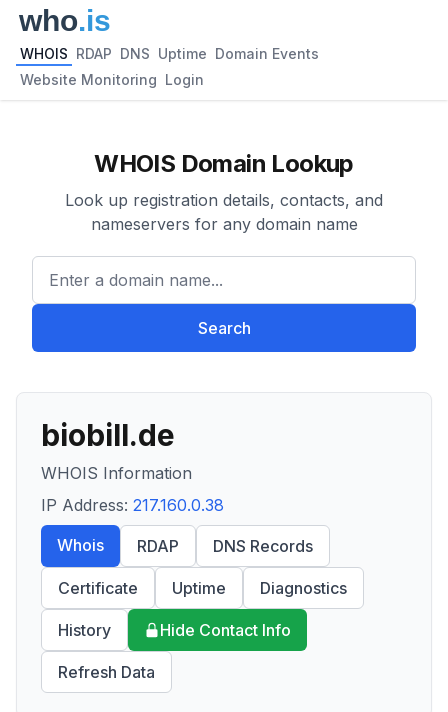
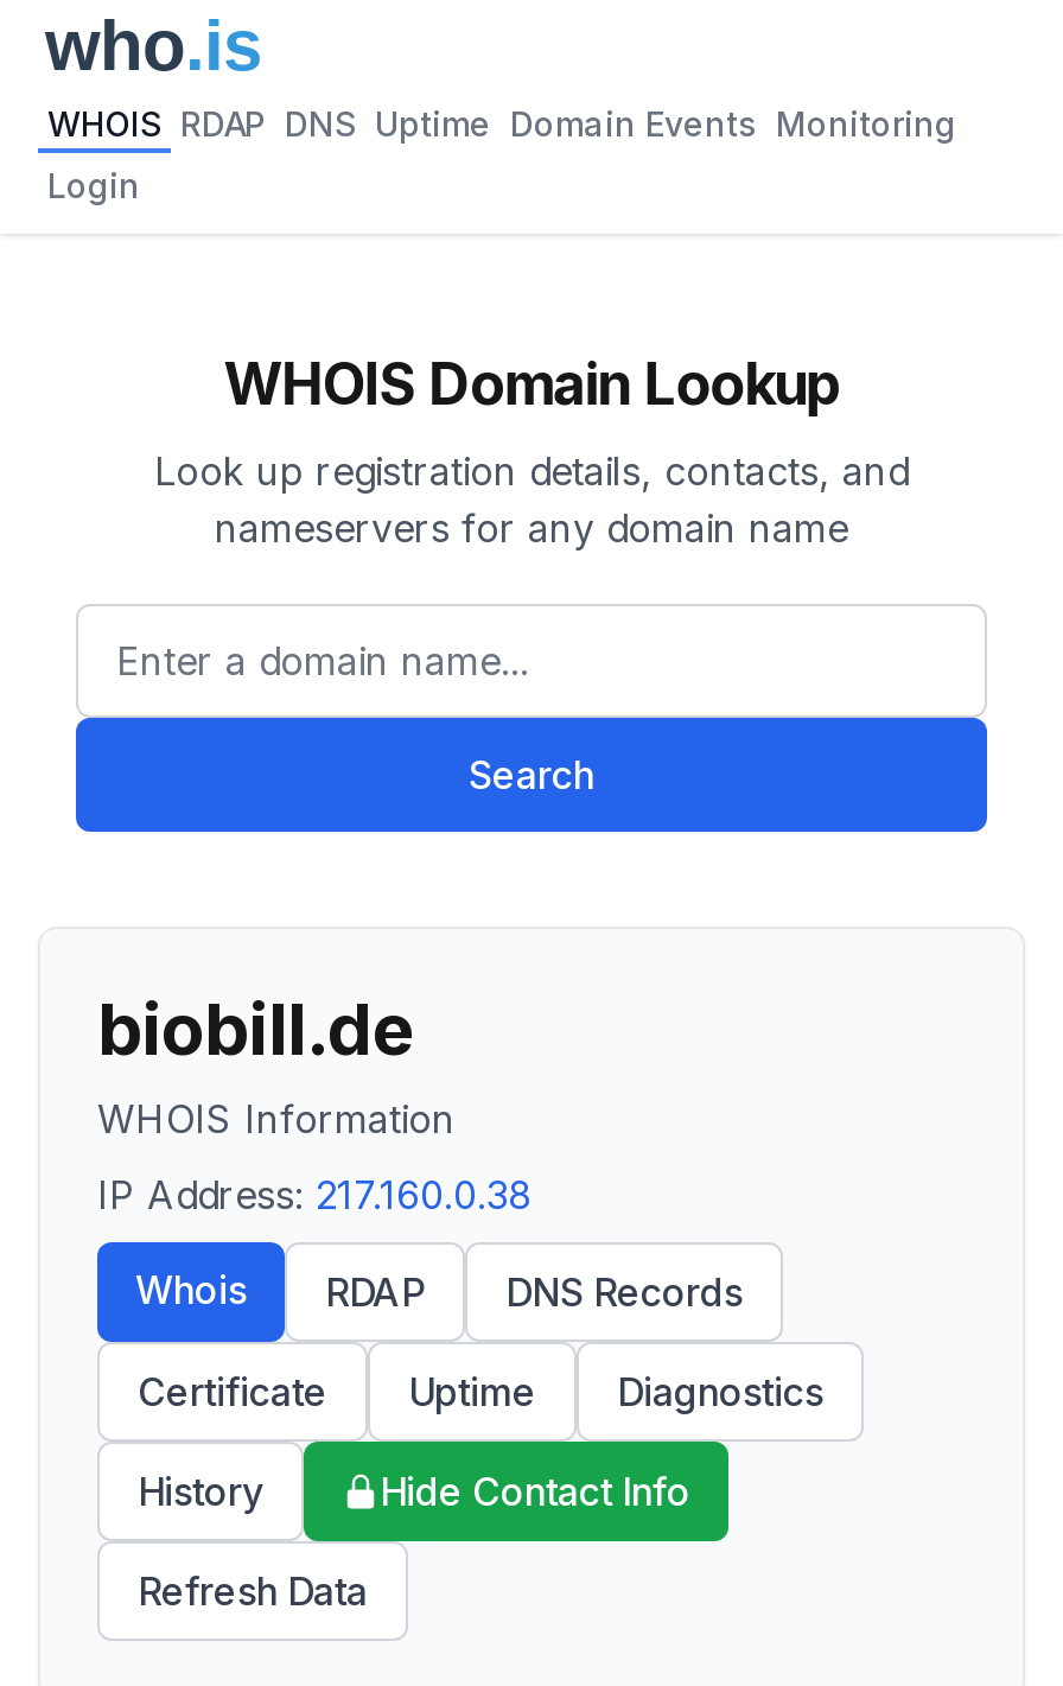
- WHOIS RDAP DNS Uptime Domain Events
+ WHOIS RDAP DNS Uptime Domain Events Monitoring

- Website Monitoring Login
+ Login
